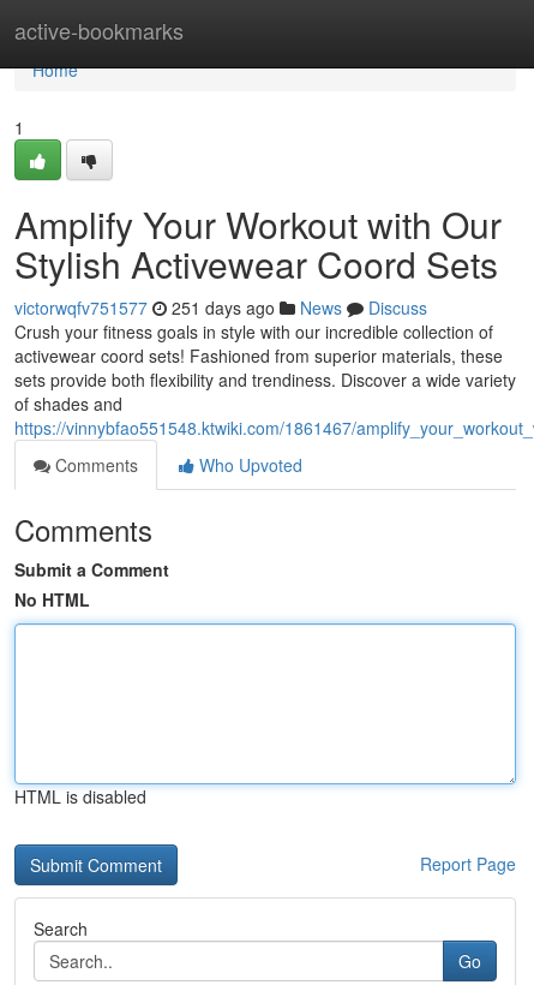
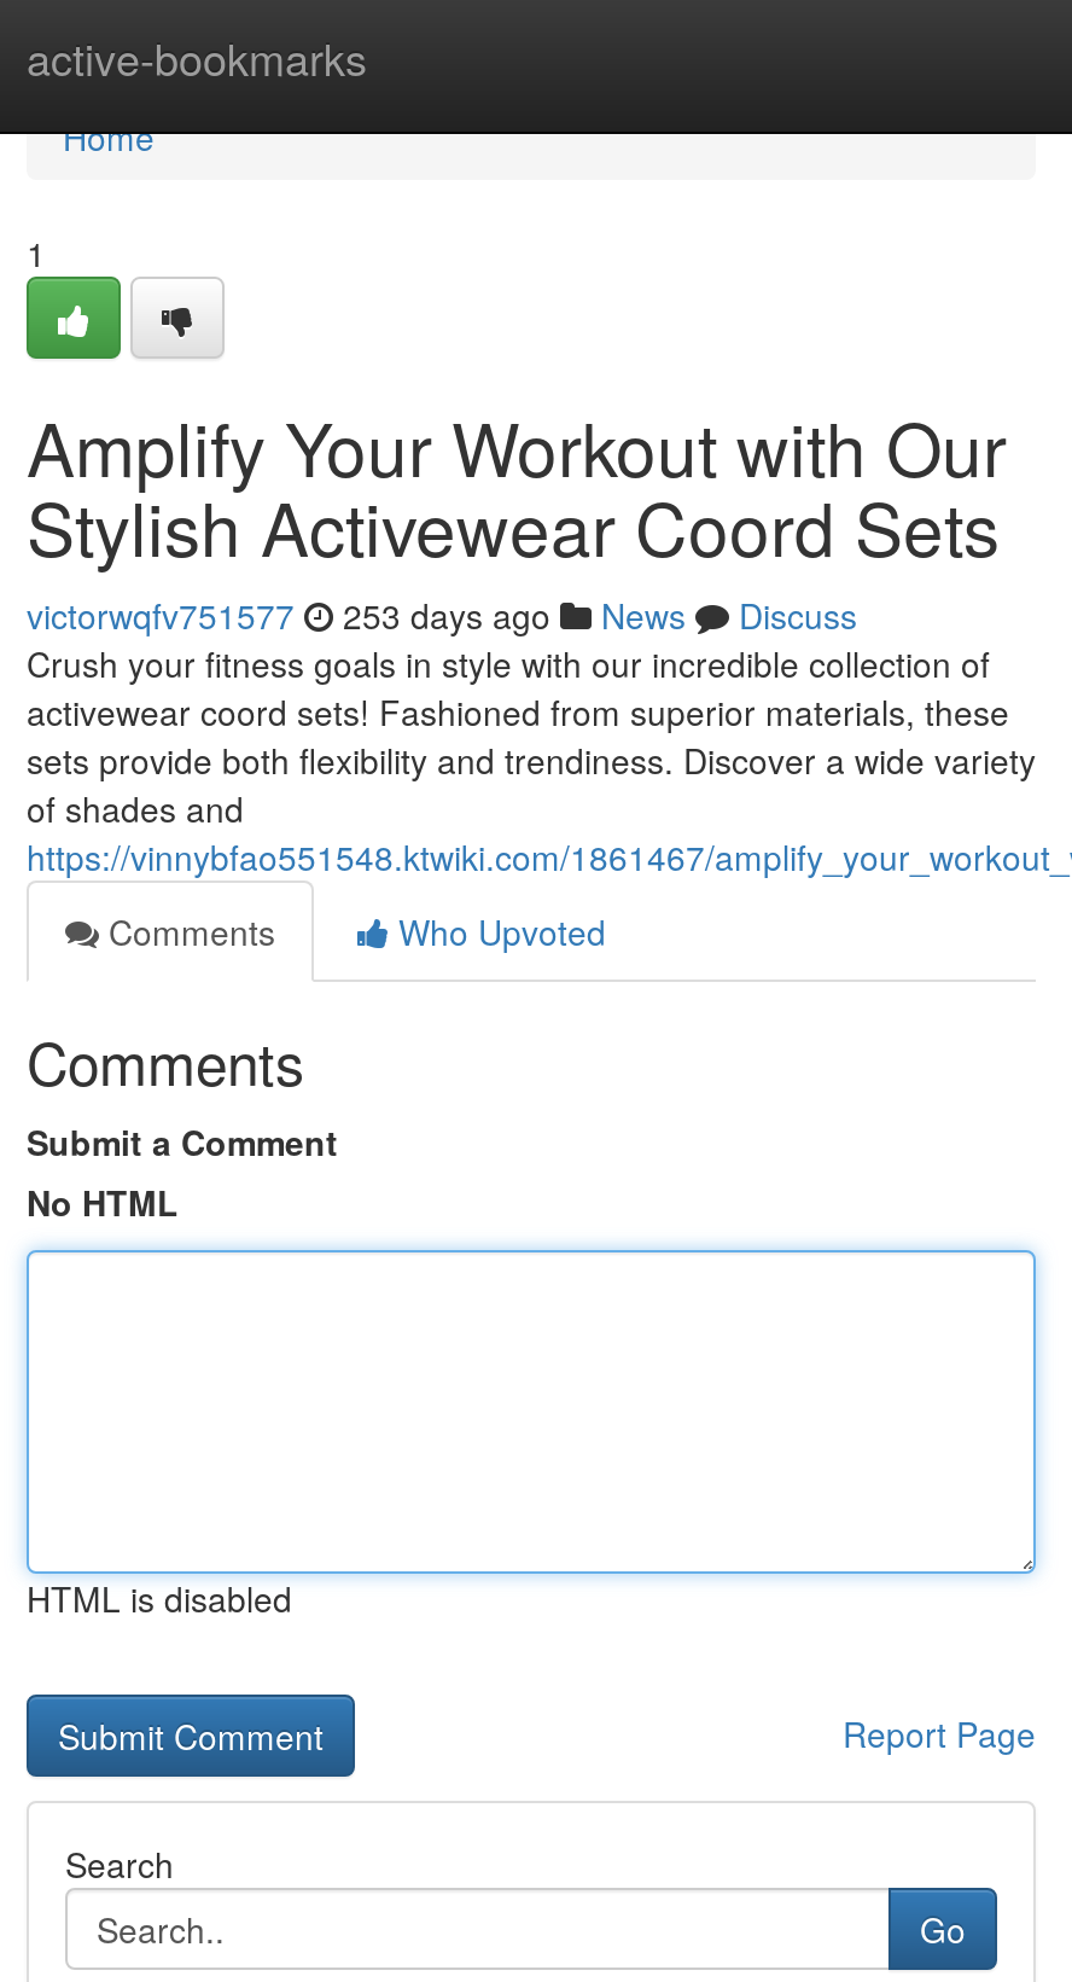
- victorwqfv751577 251 days ago News Discuss
+ victorwqfv751577 253 days ago News Discuss
